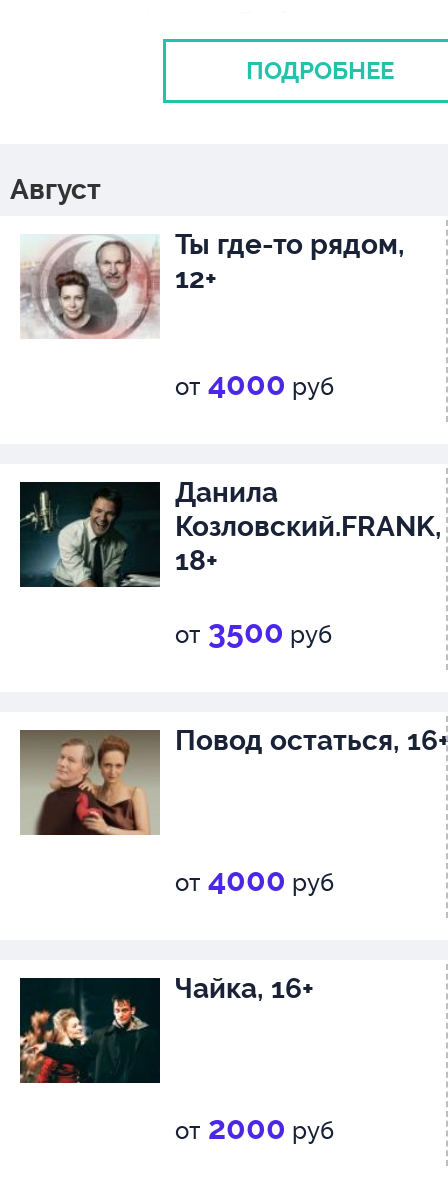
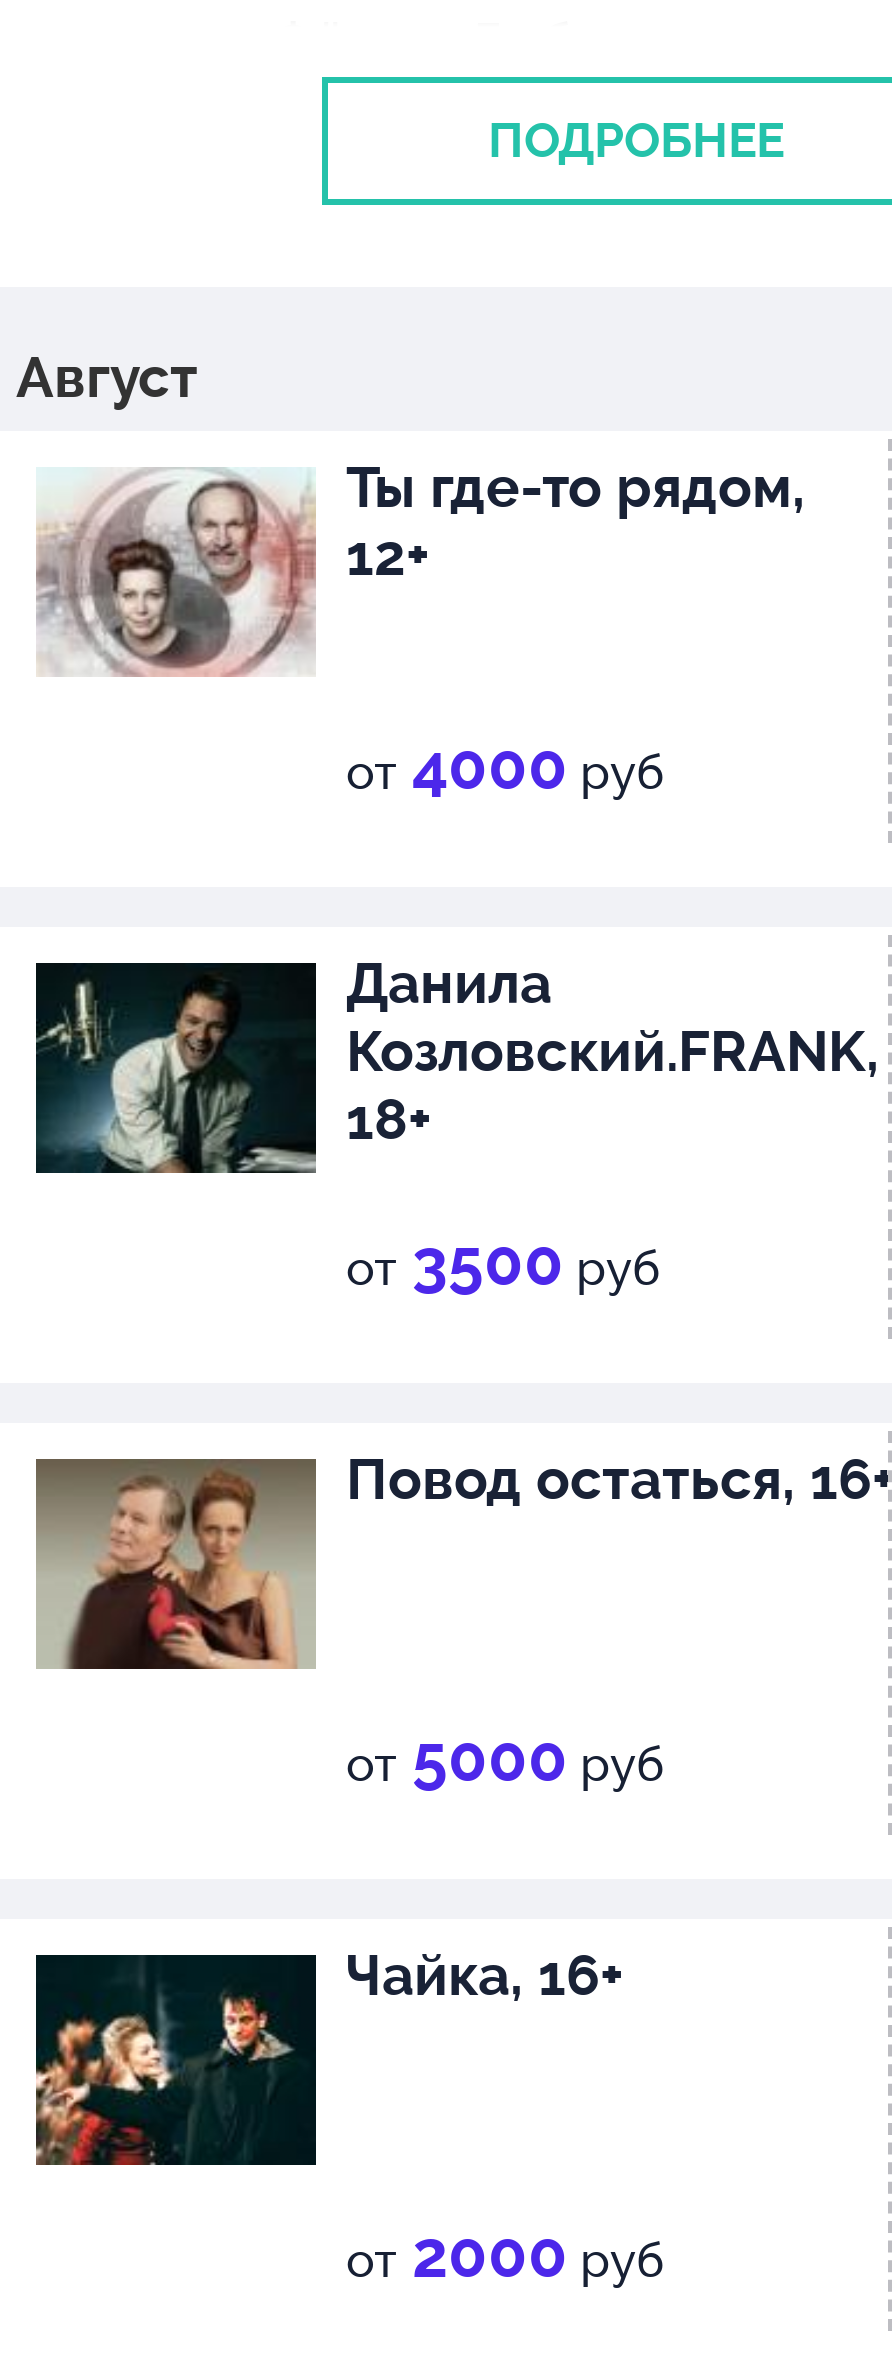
- от 4000 руб
+ от 5000 руб
